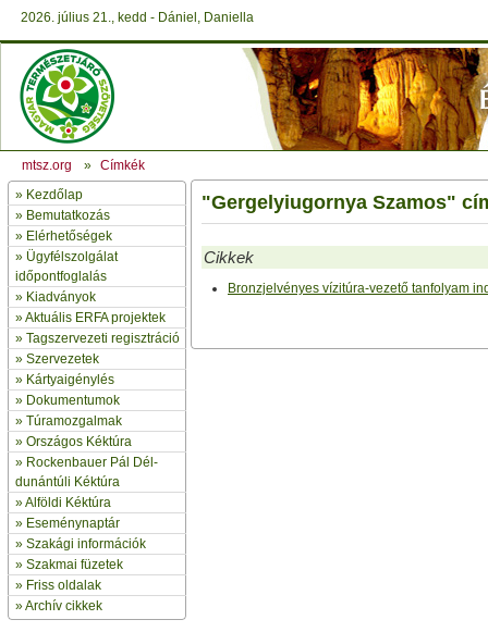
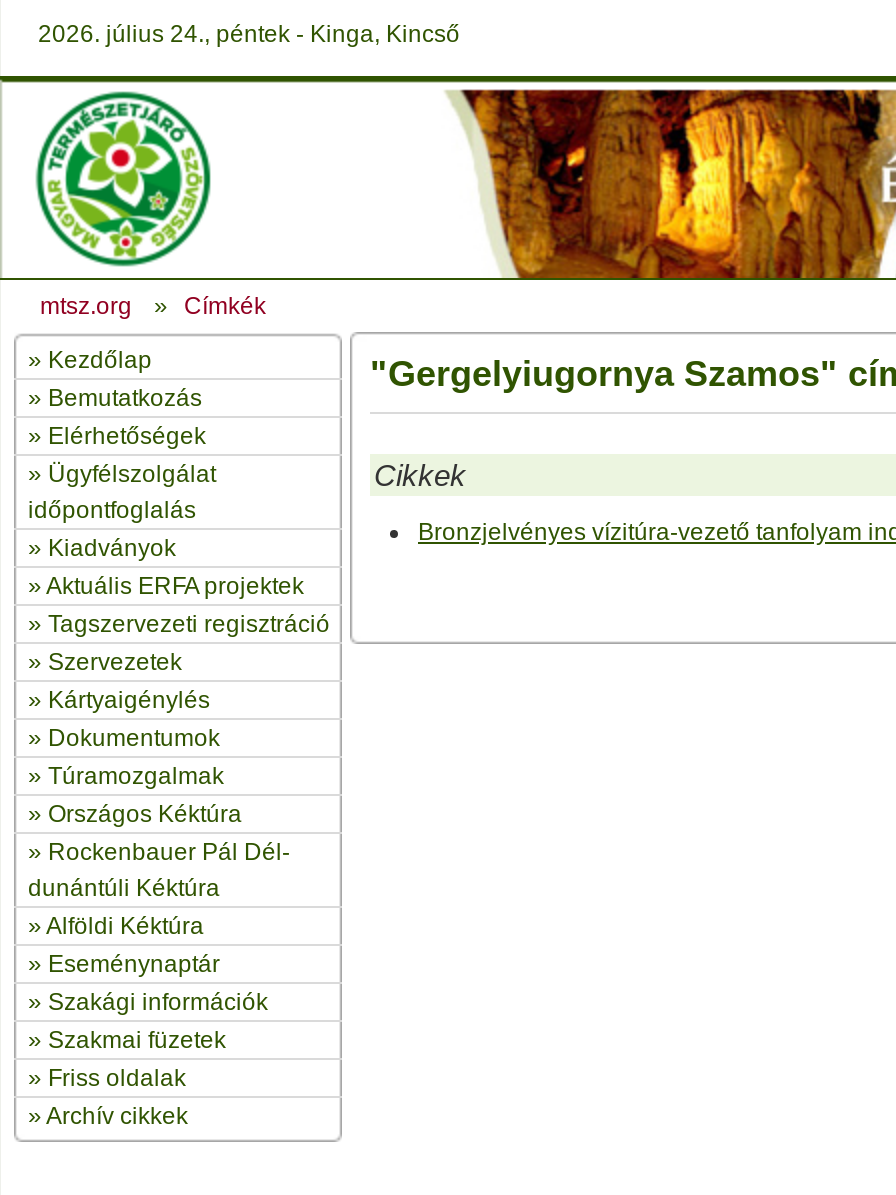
- 2026. július 21., kedd - Dániel, Daniella
+ 2026. július 24., péntek - Kinga, Kincső
